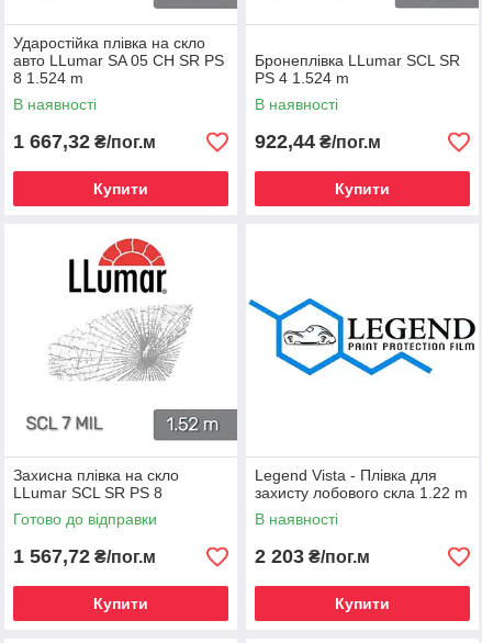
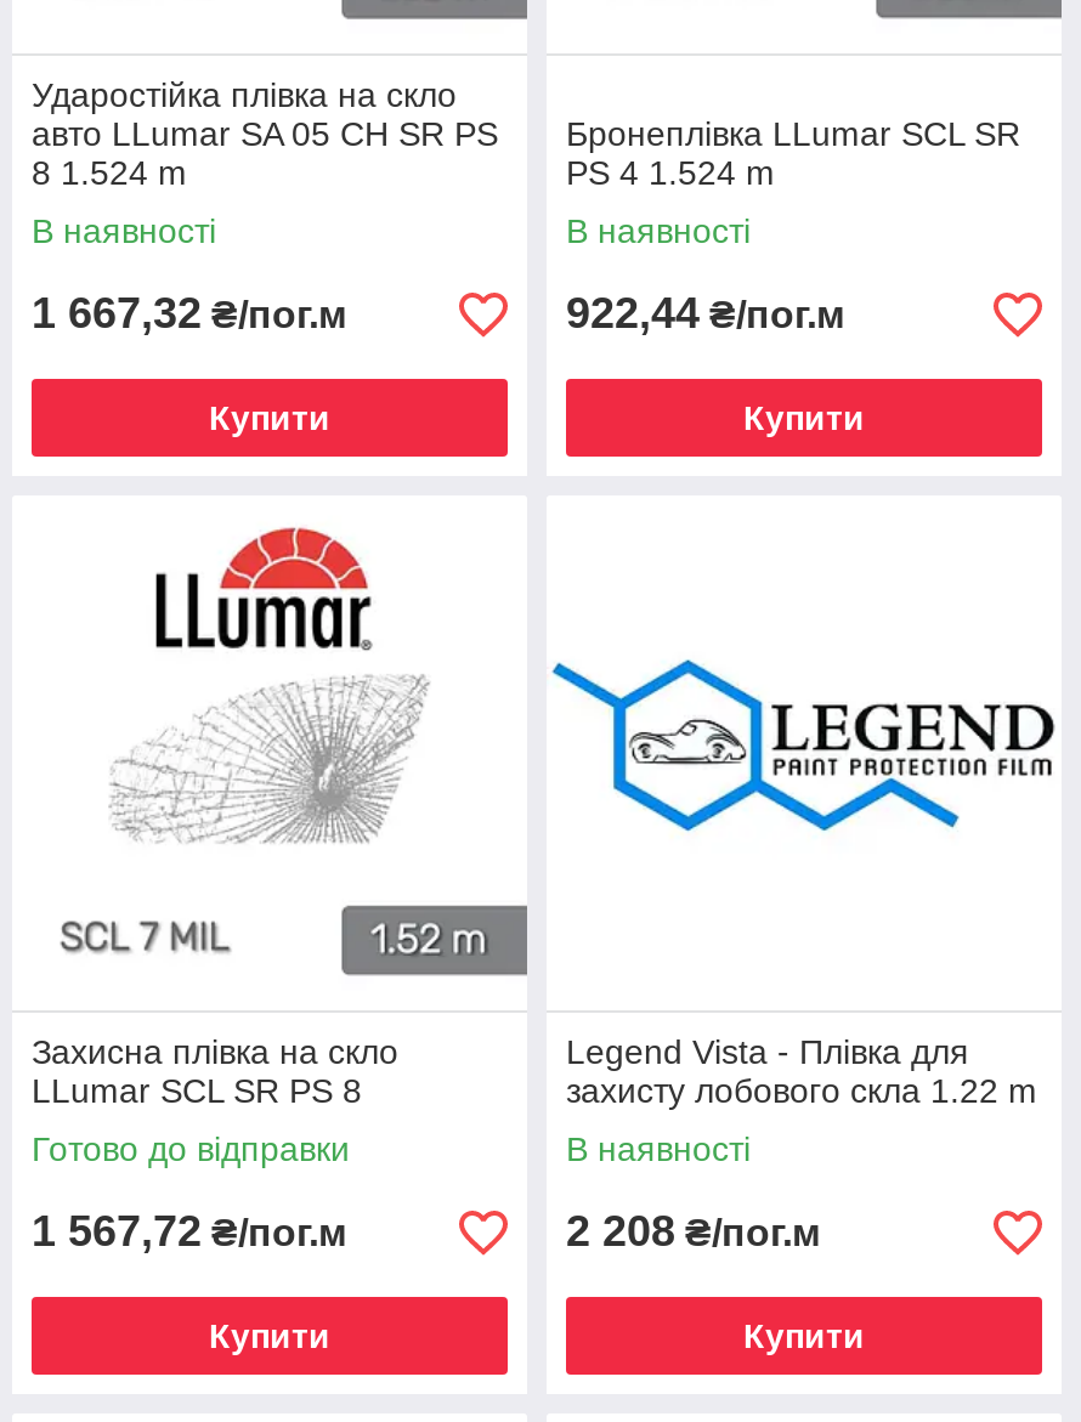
- 2 203 ₴/пог.м
+ 2 208 ₴/пог.м
